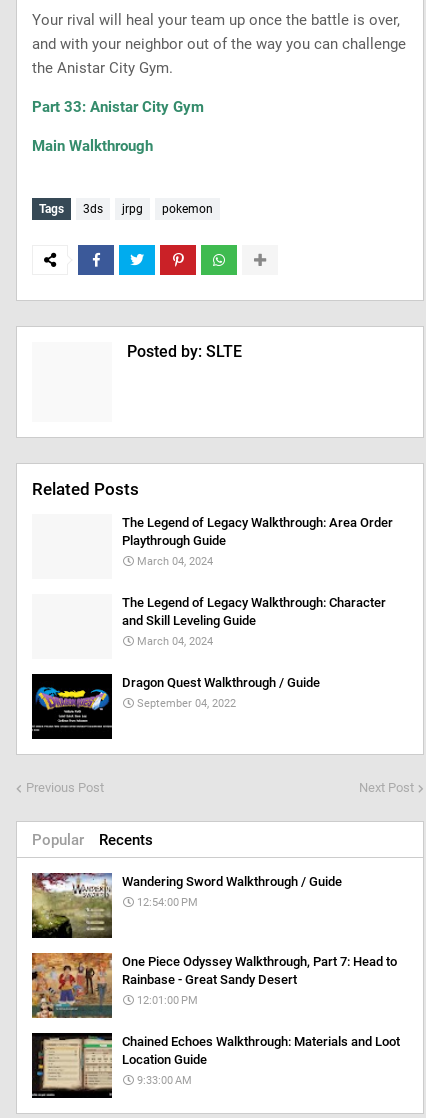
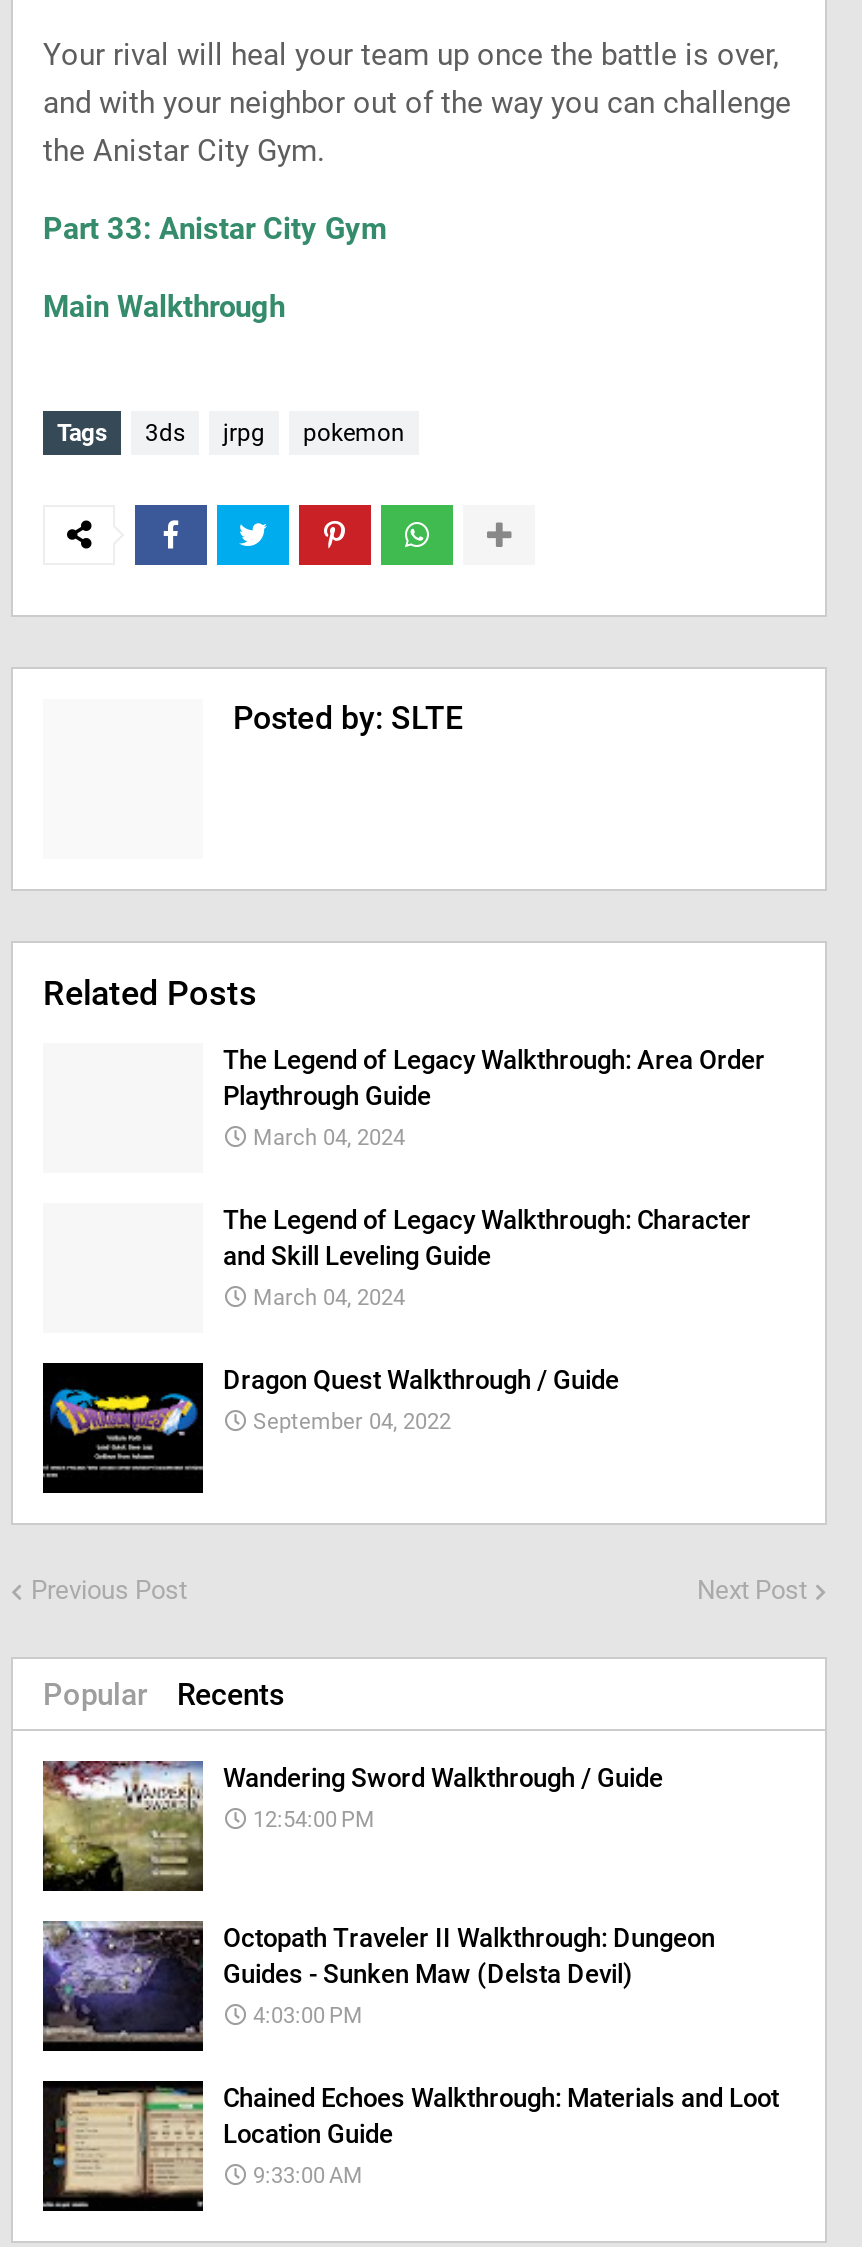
- [image]
- One Piece Odyssey Walkthrough, Part 7: Head to
- Rainbase - Great Sandy Desert
+ [image]
+ Octopath Traveler II Walkthrough: Dungeon
+ Guides - Sunken Maw (Delsta Devil)

- 12:01:00 PM
+ 4:03:00 PM
